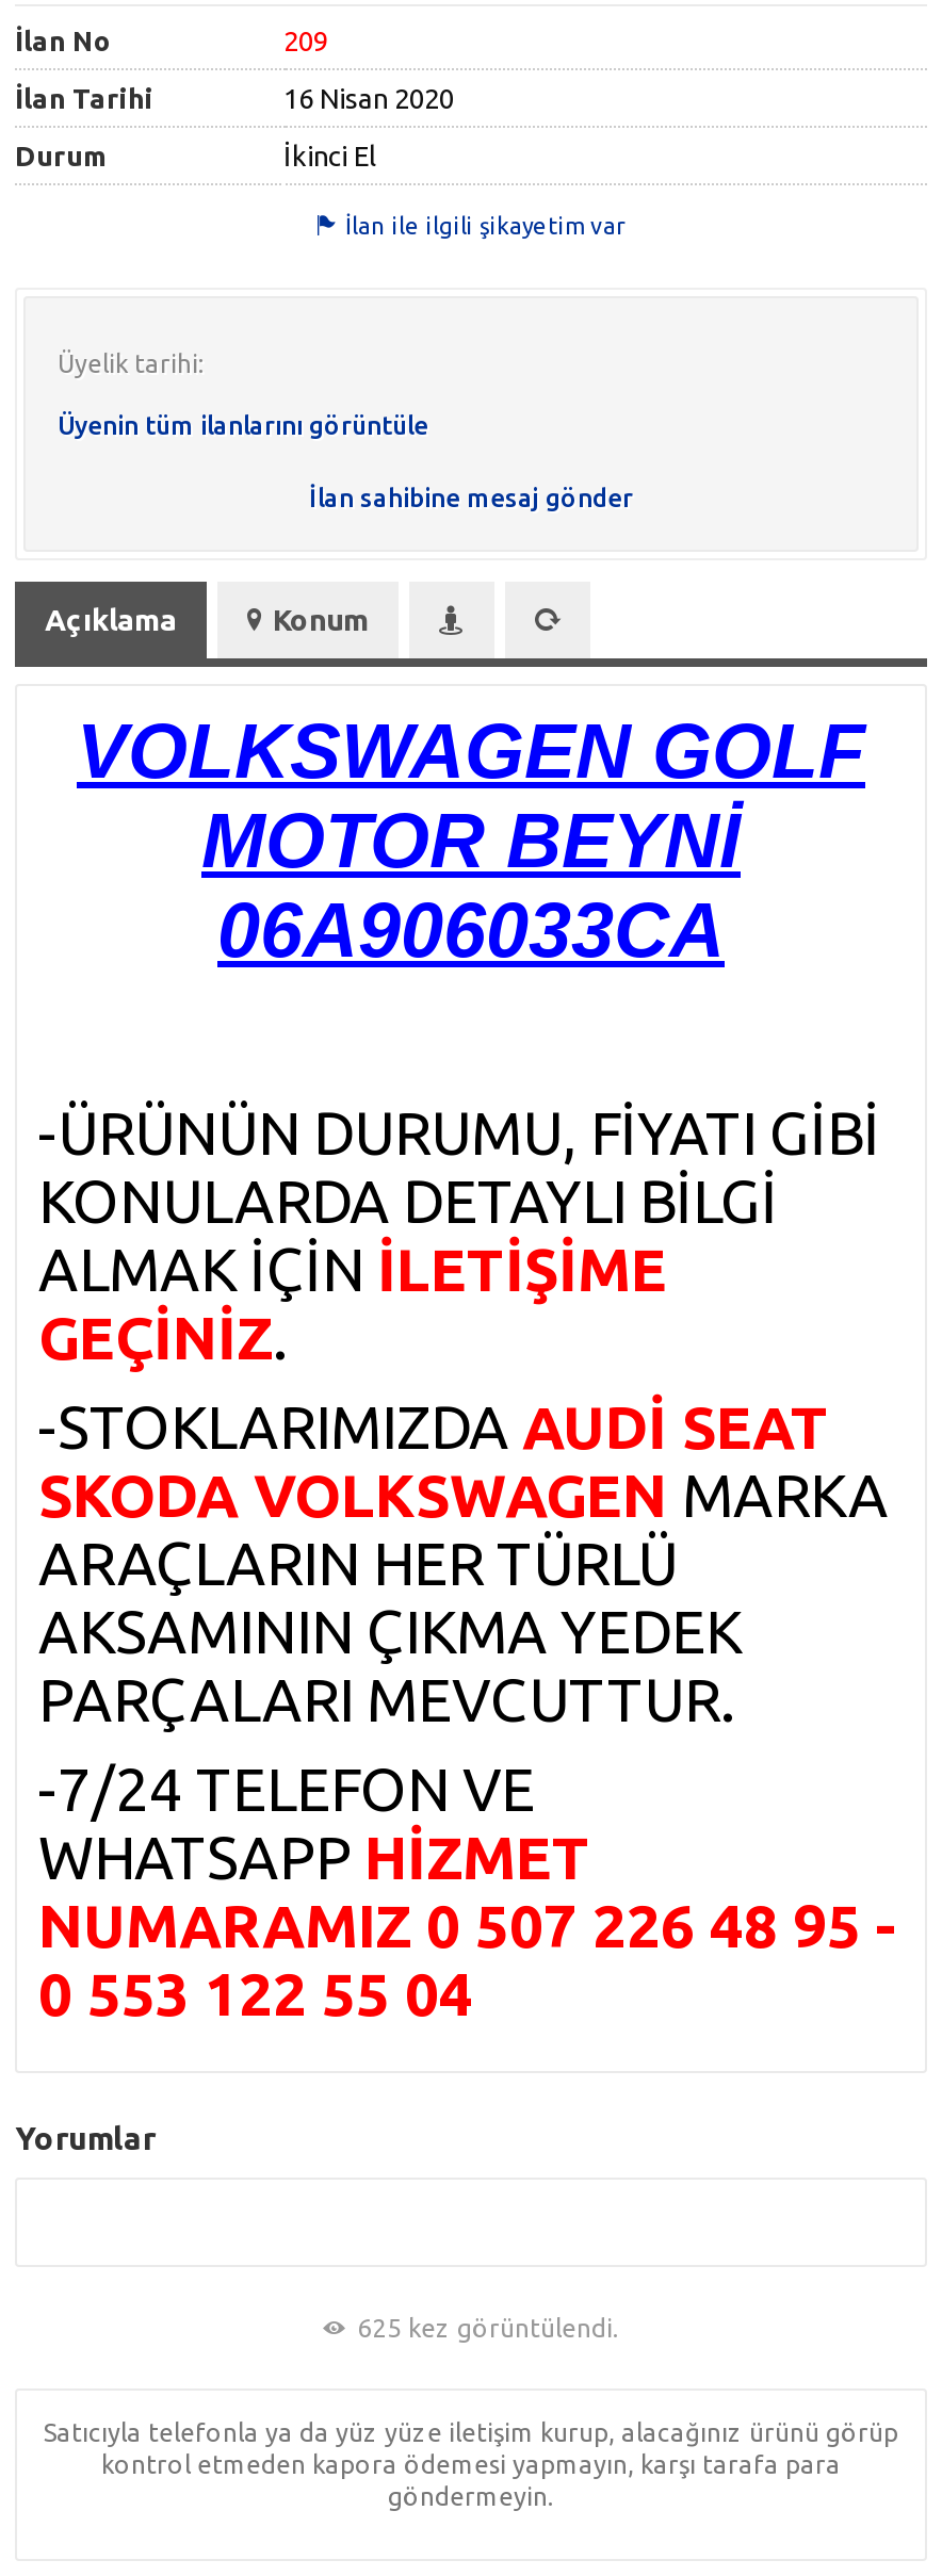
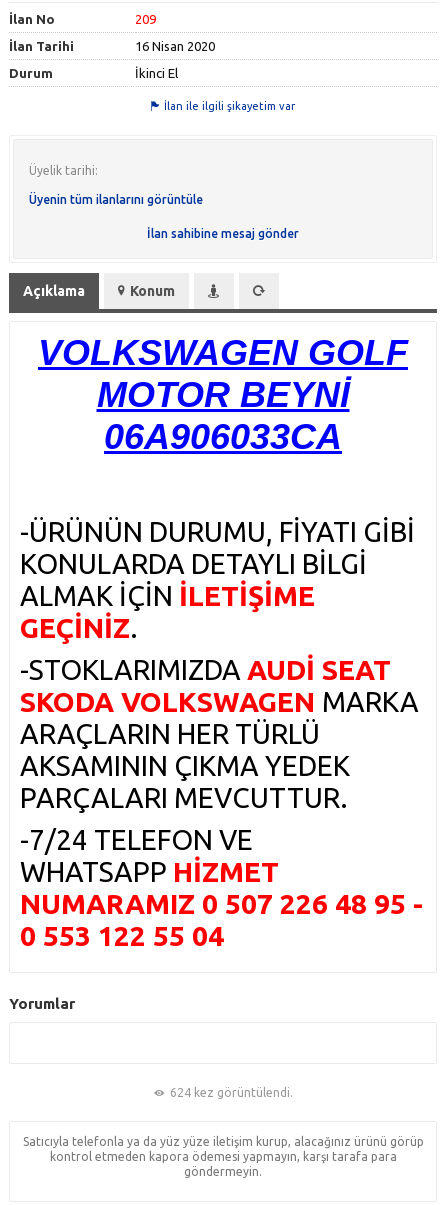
- 625 kez görüntülendi.
+ 624 kez görüntülendi.
